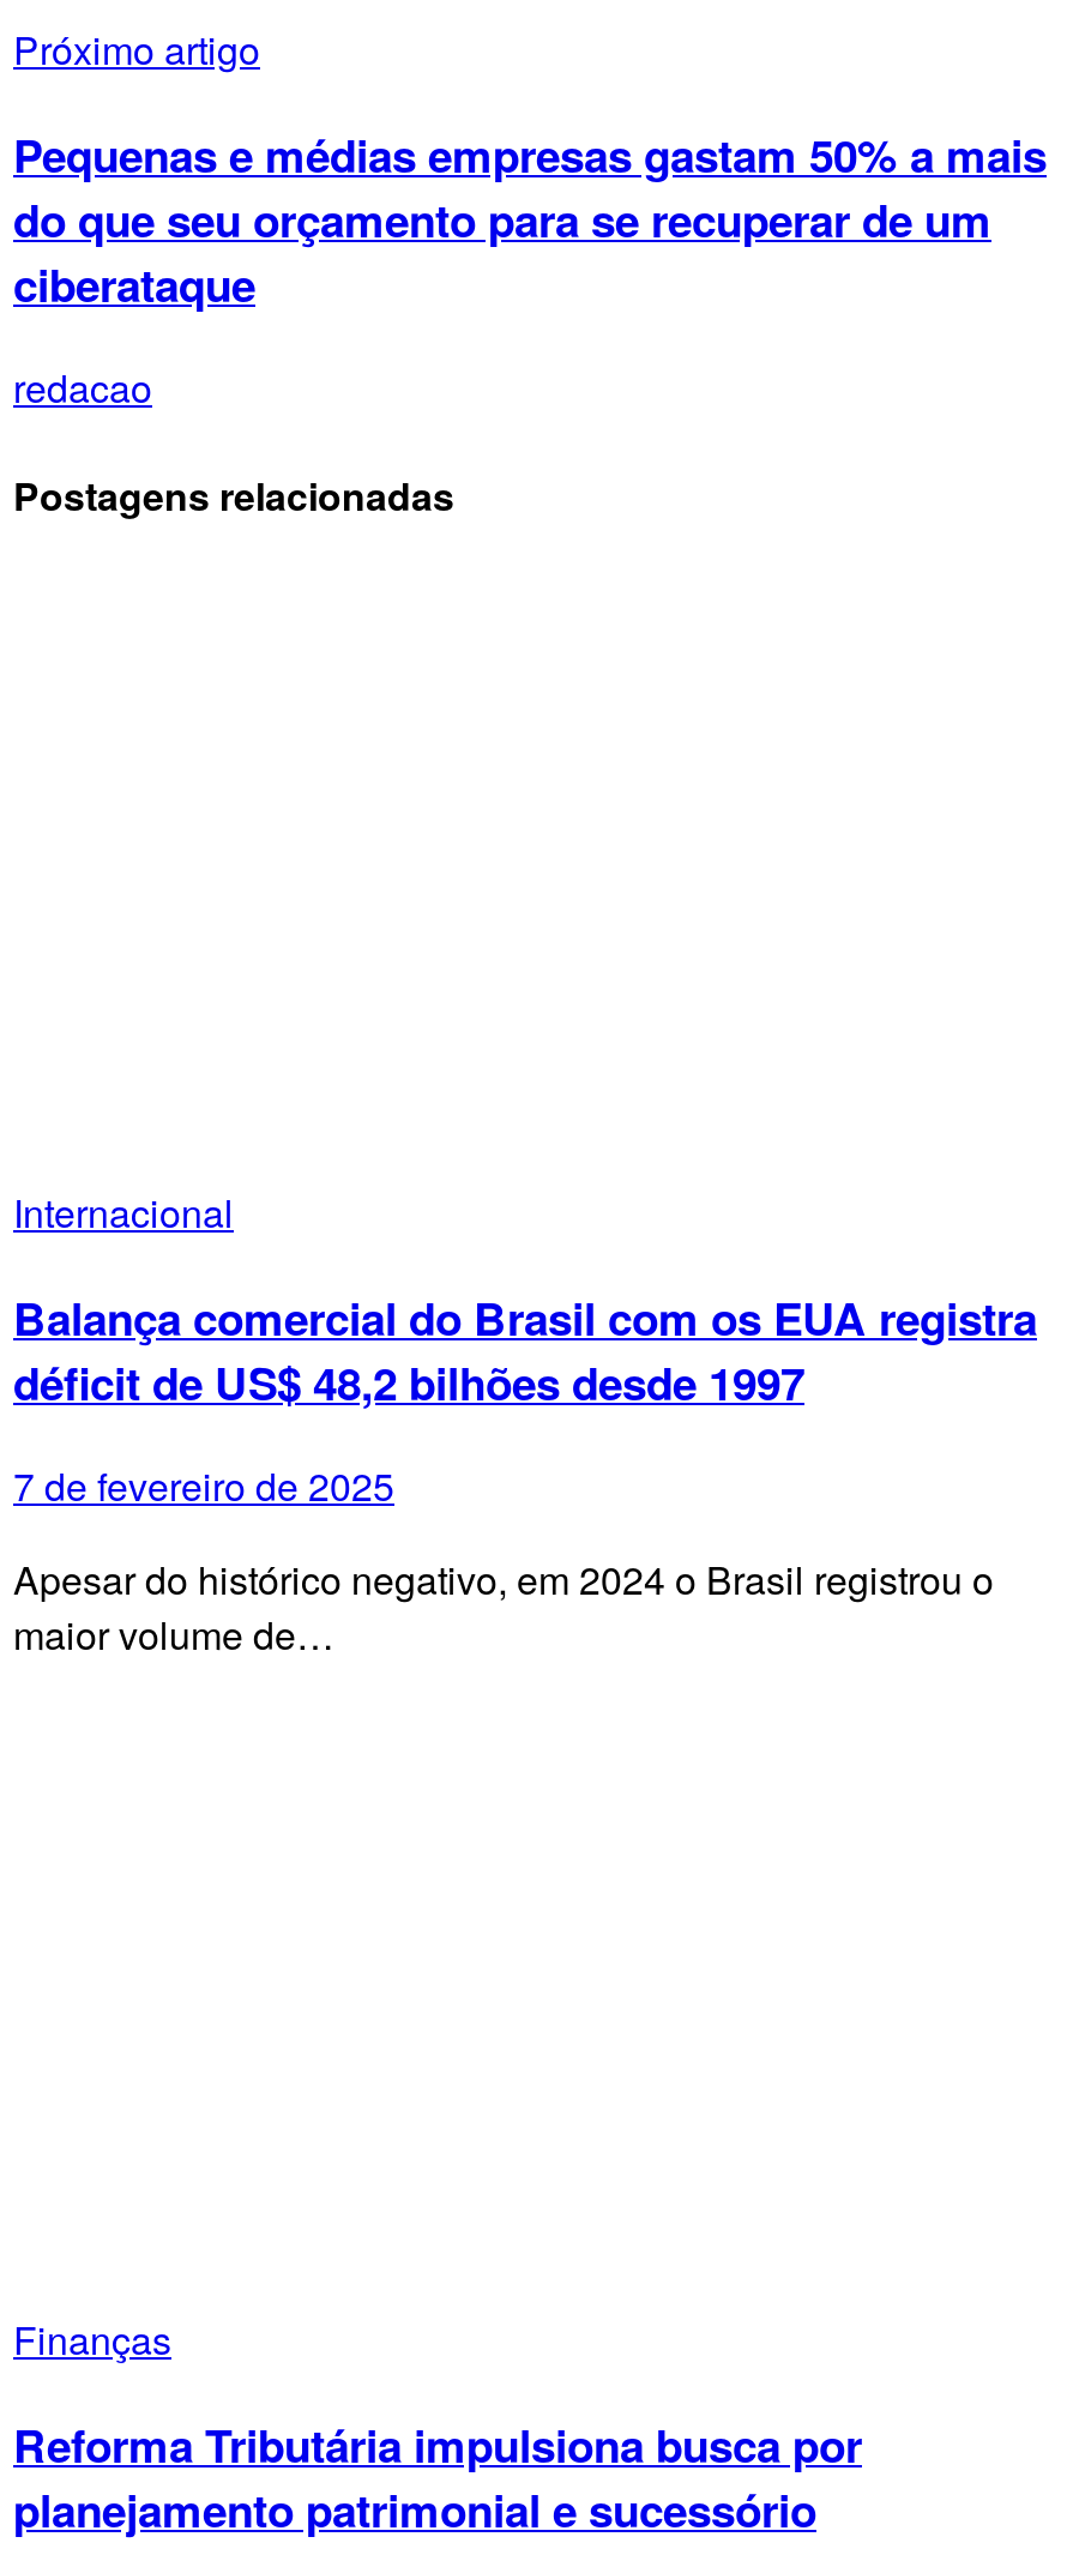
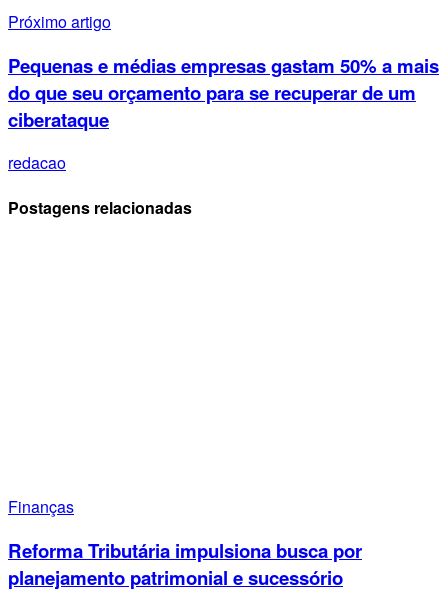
- Internacional
- Balança comercial do Brasil com os EUA registra
- déficit de US$ 48,2 bilhões desde 1997
- 7 de fevereiro de 2025
- Apesar do histórico negativo, em 2024 o Brasil registrou o
- maior volume de…
